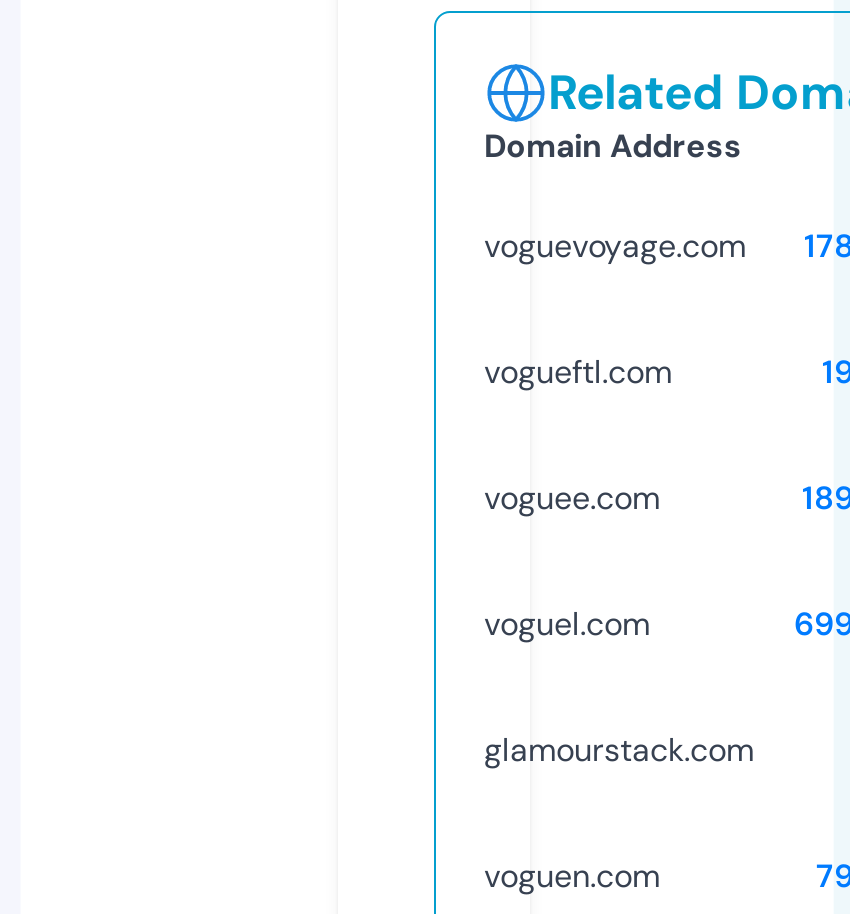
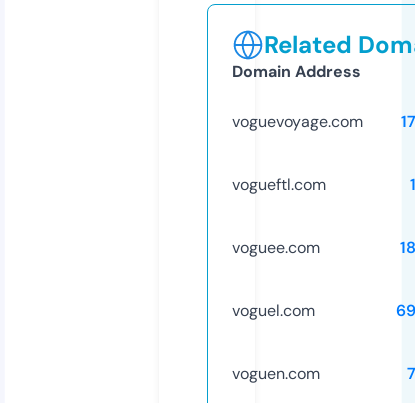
- glamourstack.com
